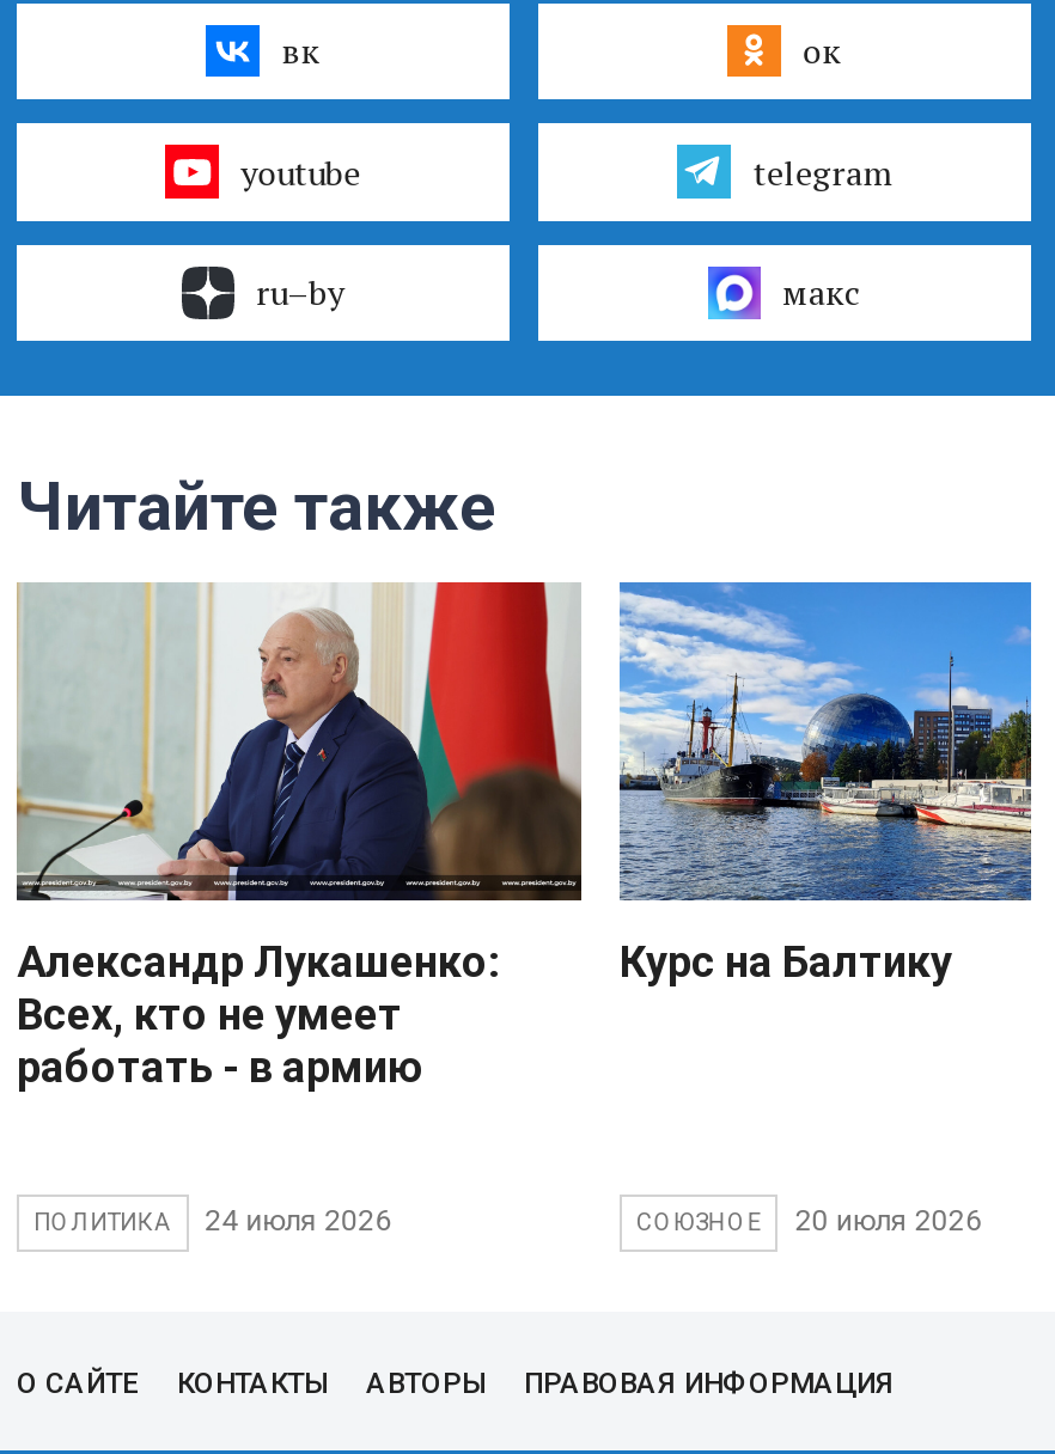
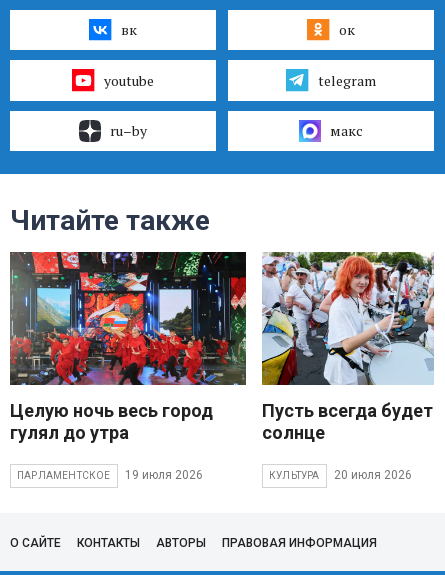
- [image]
- Александр Лукашенко:
- Всех, кто не умеет
- работать - в армию
+ [image]
+ Целую ночь весь город
+ гулял до утра

- [image]
- Курс на Балтику
+ [image]
+ Пусть всегда будет
+ солнце

- ПОЛИТИКА
- 24 июля 2026
+ ПАРЛАМЕНТСКОЕ
+ 19 июля 2026

- СОЮЗНОЕ
+ КУЛЬТУРА
